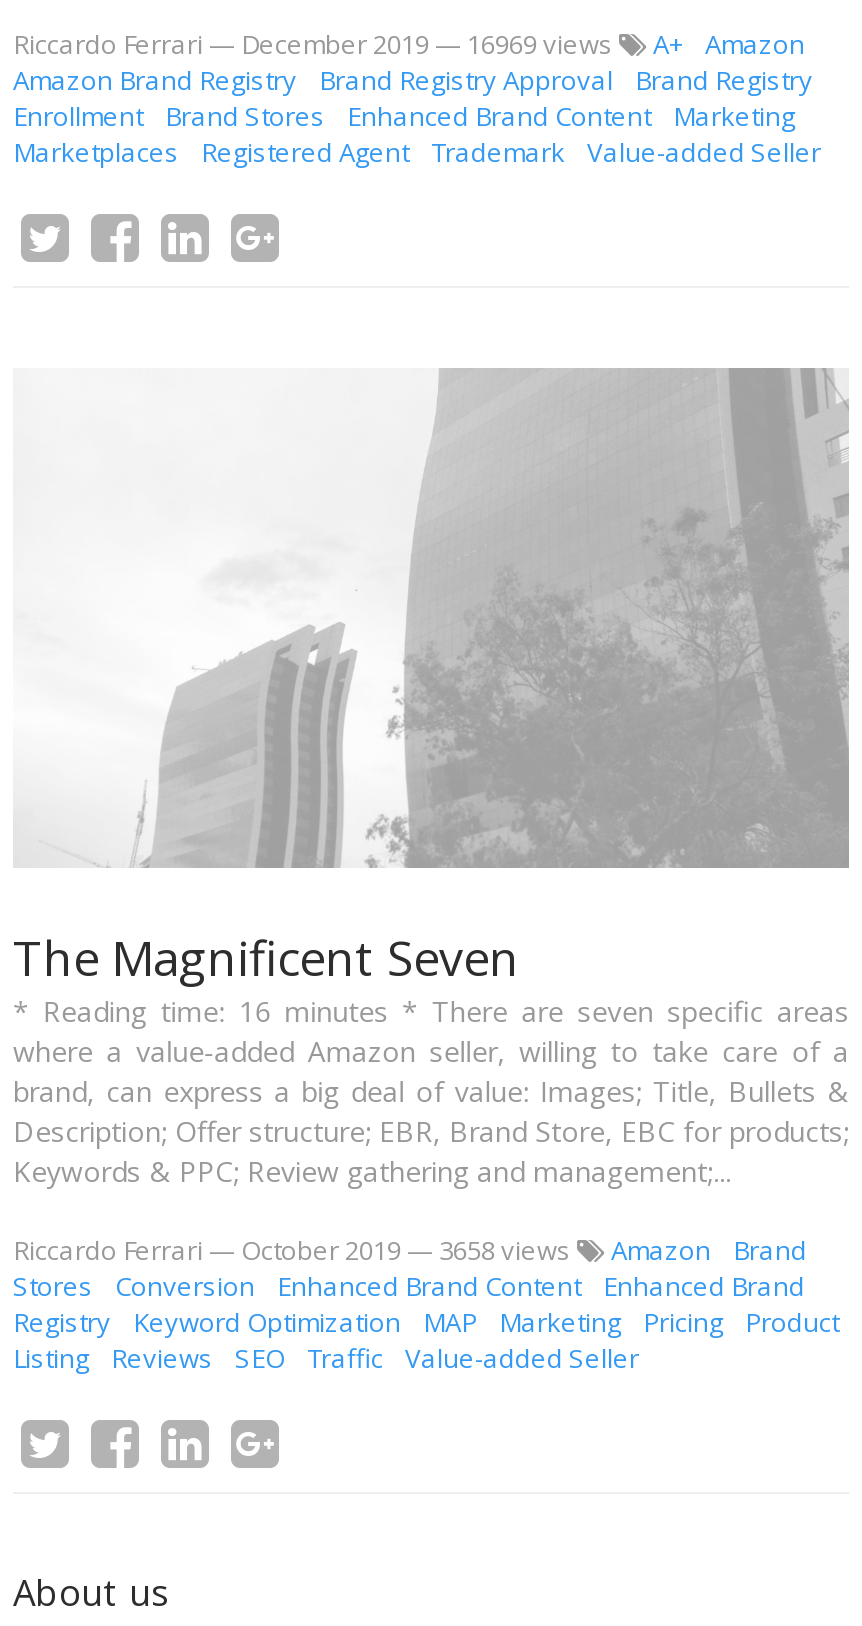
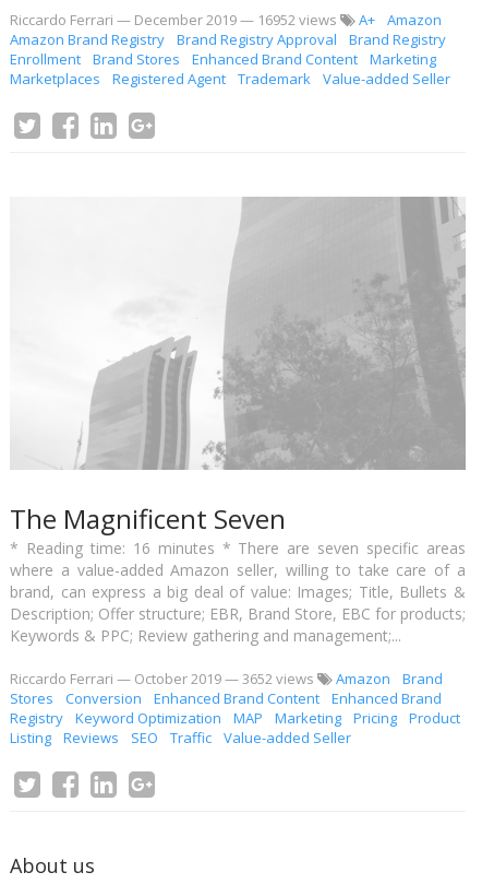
- Riccardo Ferrari — December 2019 — 16969 views
+ Riccardo Ferrari — December 2019 — 16952 views

- Riccardo Ferrari — October 2019 — 3658 views
+ Riccardo Ferrari — October 2019 — 3652 views
